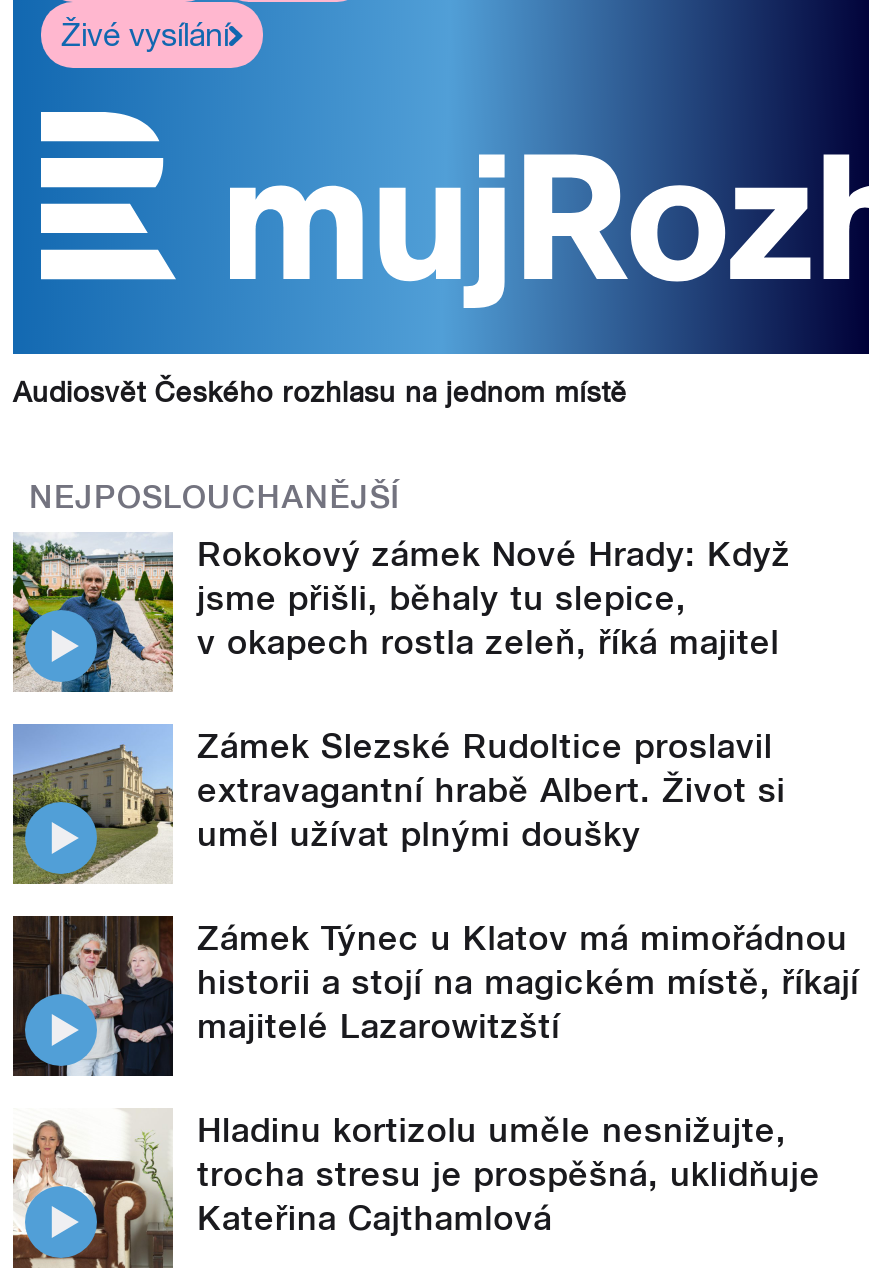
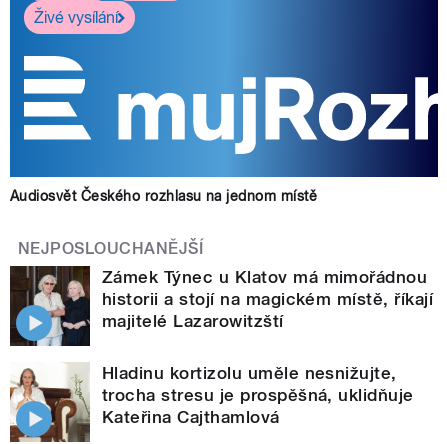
- [image]
- Rokokový zámek Nové Hrady: Když
- jsme přišli, běhaly tu slepice,
- v okapech rostla zeleň, říká majitel
- Zámek Slezské Rudoltice proslavil
- extravagantní hrabě Albert. Život si
- uměl užívat plnými doušky

- [image]
